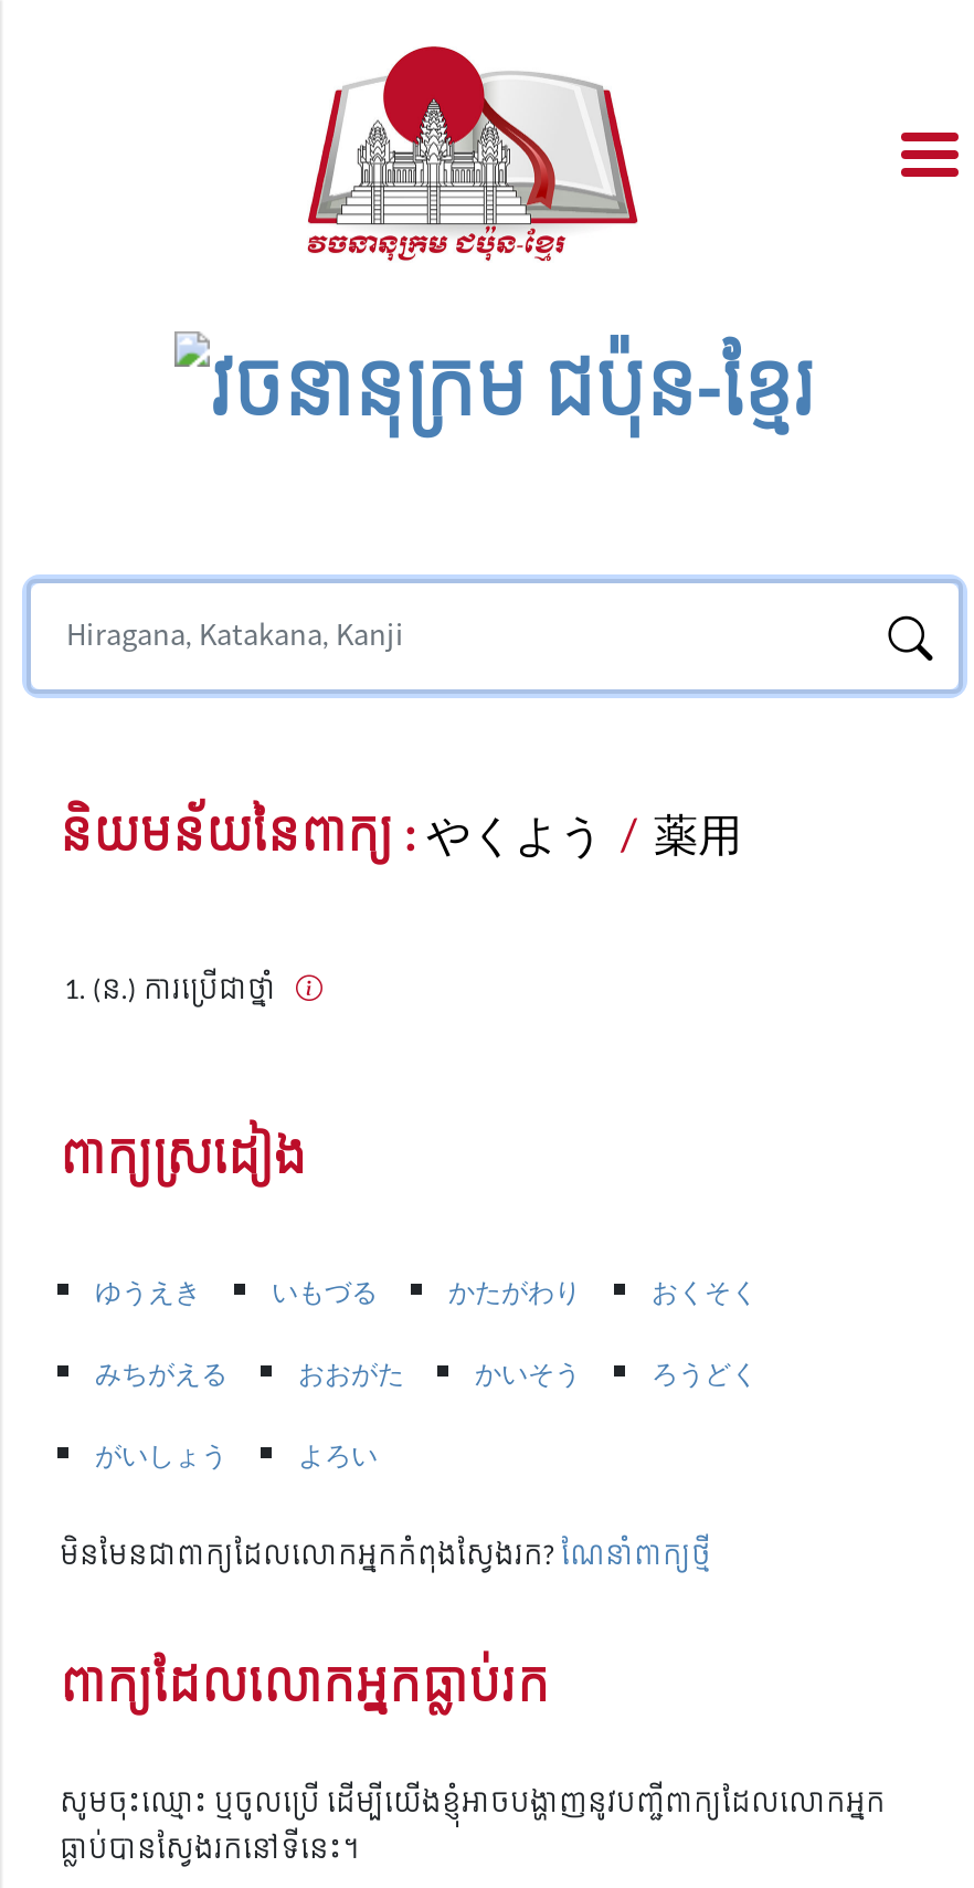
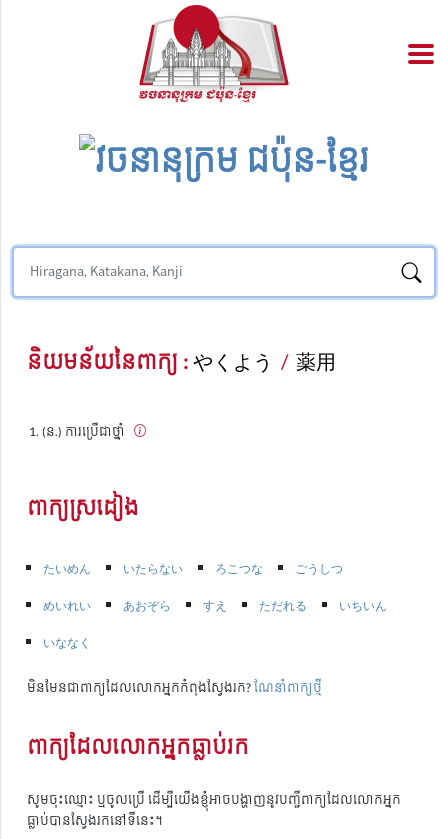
- ゆうえき
- いもづる
- かたがわり
- おくそく
+ たいめん
+ いたらない
+ ろこつな
+ ごうしつ

- みちがえる
- おおがた
- かいそう
- ろうどく
+ めいれい
+ あおぞら
+ すえ
+ ただれる
+ いちいん

- がいしょう
- よろい
+ いななく
